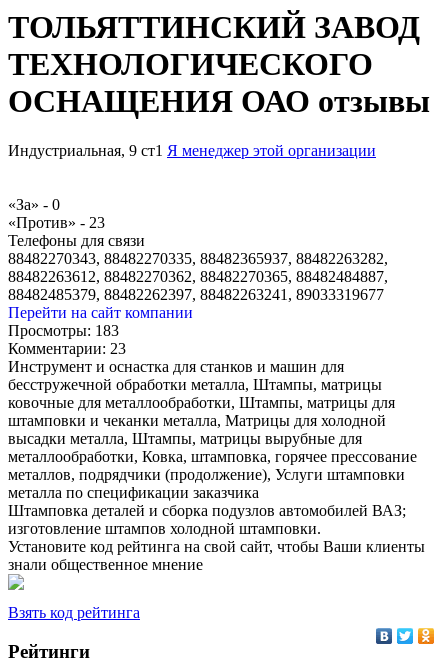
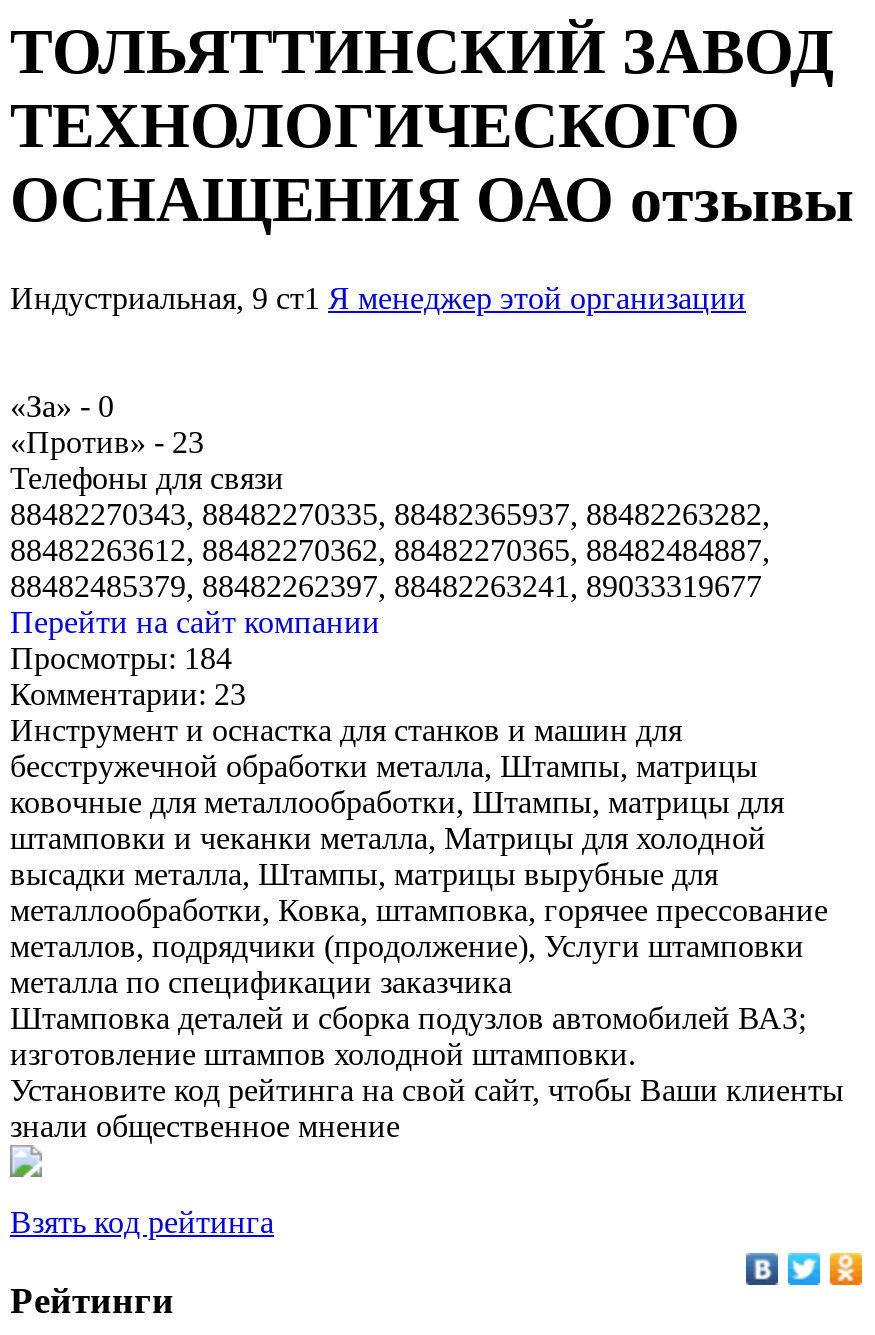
- Просмотры: 183
+ Просмотры: 184
